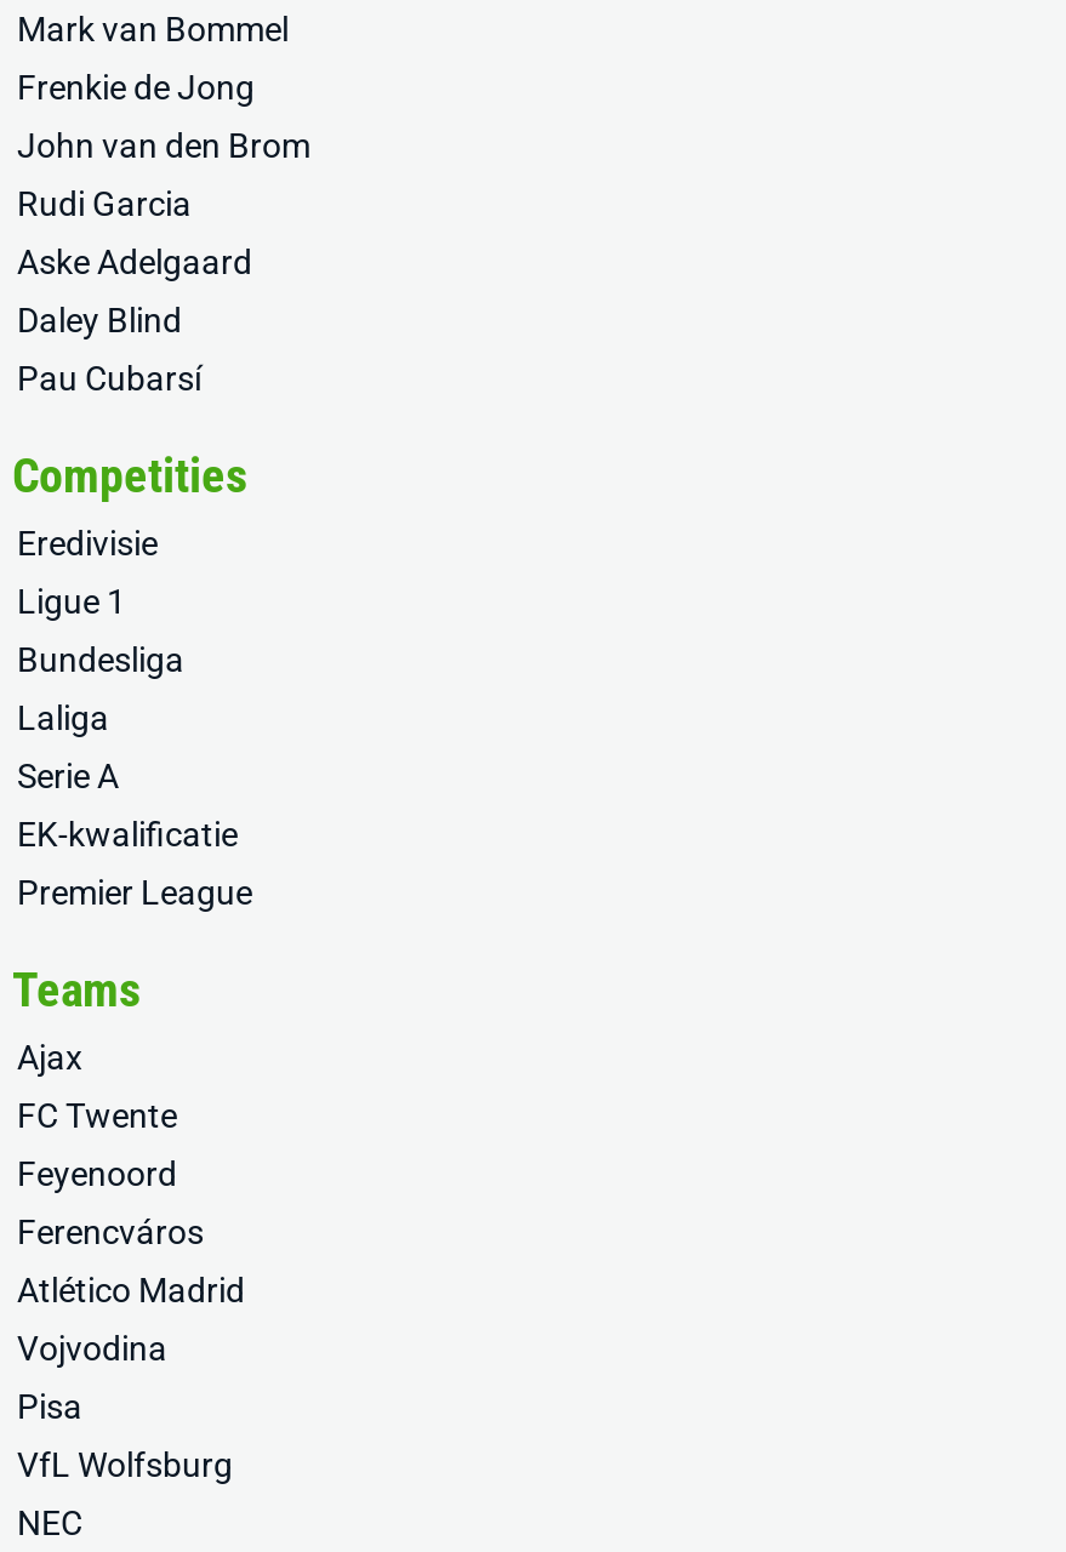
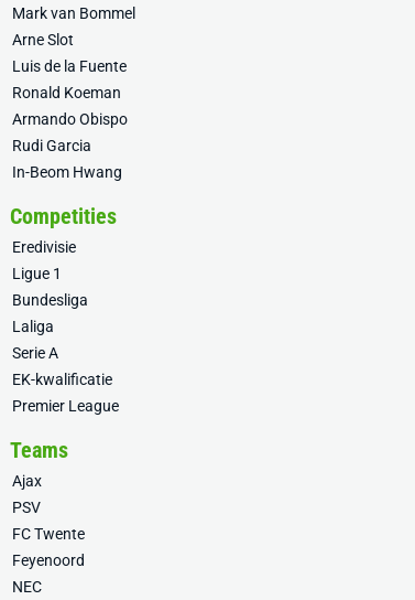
- Frenkie de Jong
- John van den Brom
+ Arne Slot
+ Luis de la Fuente
+ Ronald Koeman
+ Armando Obispo

moved down: Rudi Garcia

- Aske Adelgaard
- Daley Blind
- Pau Cubarsí
+ In-Beom Hwang

+ PSV

moved down: FC Twente | Feyenoord

- Ferencváros
- Atlético Madrid
- Vojvodina
- Pisa
- VfL Wolfsburg
